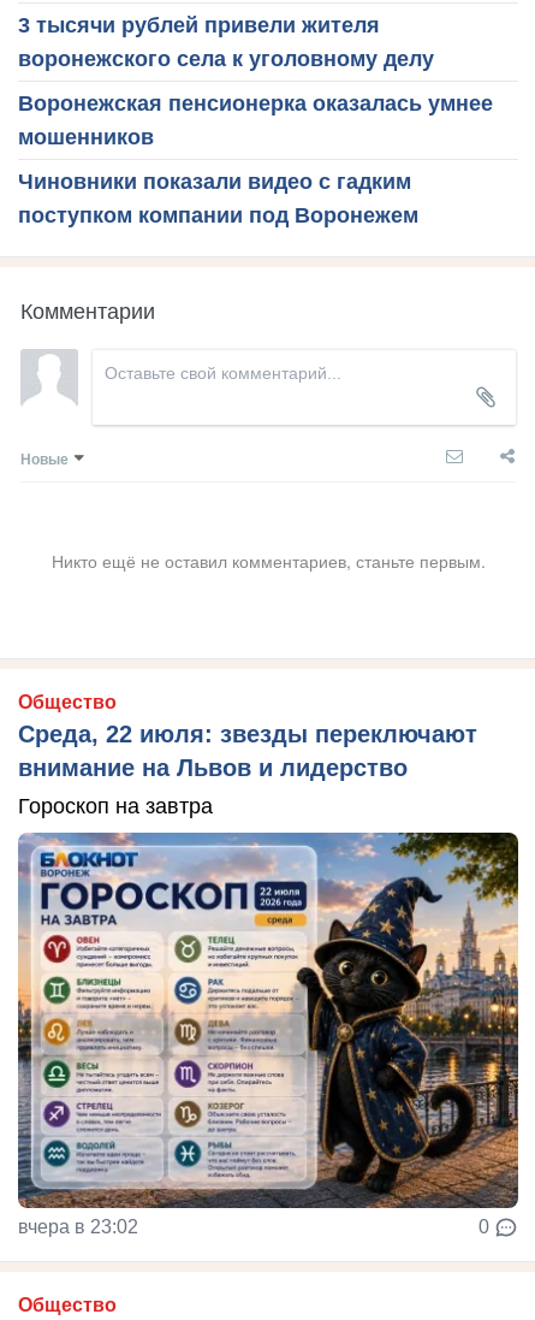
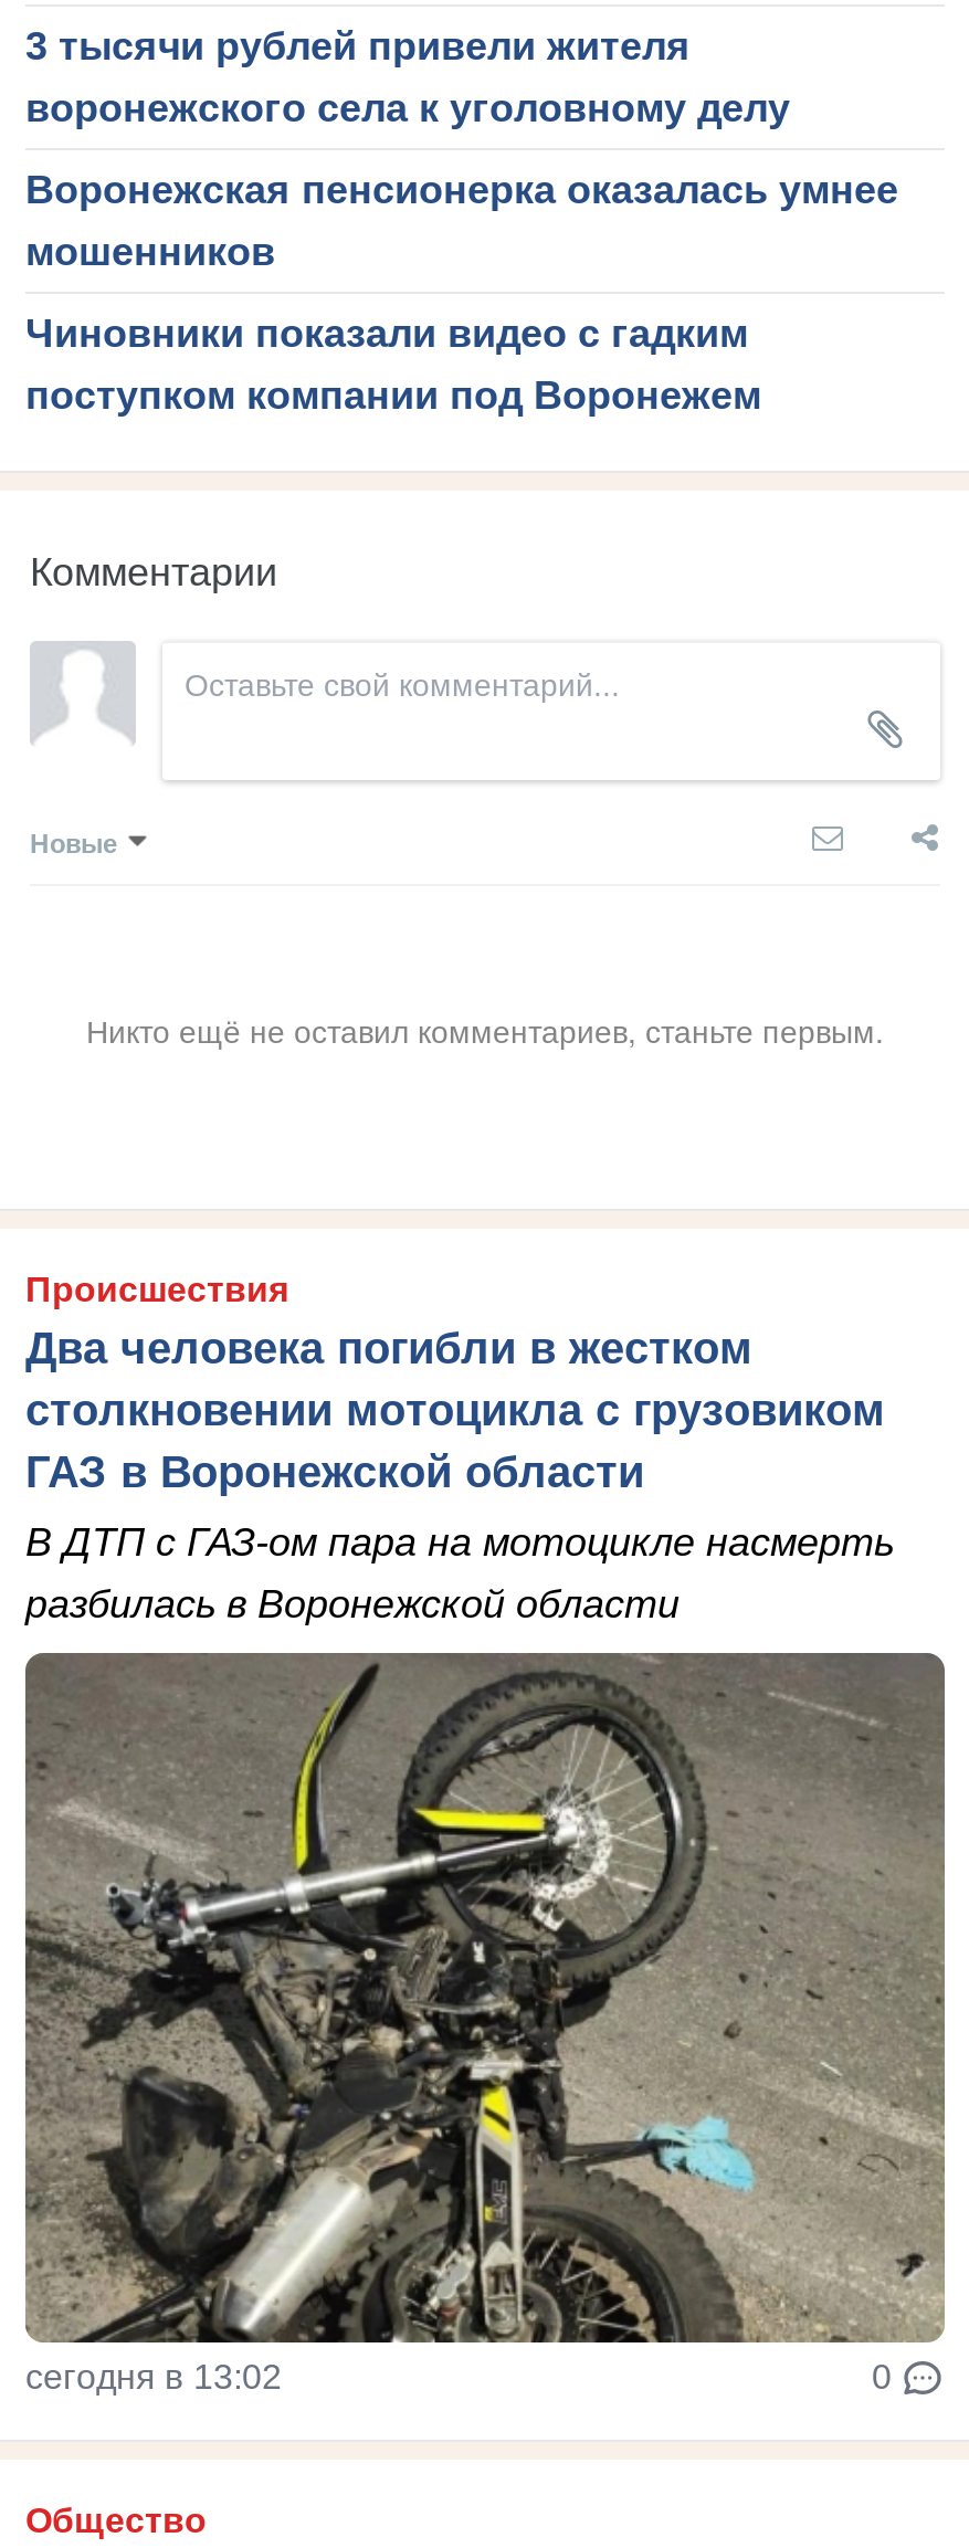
- Общество
- Среда, 22 июля: звезды переключают
- внимание на Львов и лидерство
+ Происшествия
+ Два человека погибли в жестком
+ столкновении мотоцикла с грузовиком
+ ГАЗ в Воронежской области

- Гороскоп на завтра
+ В ДТП с ГАЗ-ом пара на мотоцикле насмерть
+ разбилась в Воронежской области

- [image]
- вчера в 23:02
+ [image]
+ сегодня в 13:02
